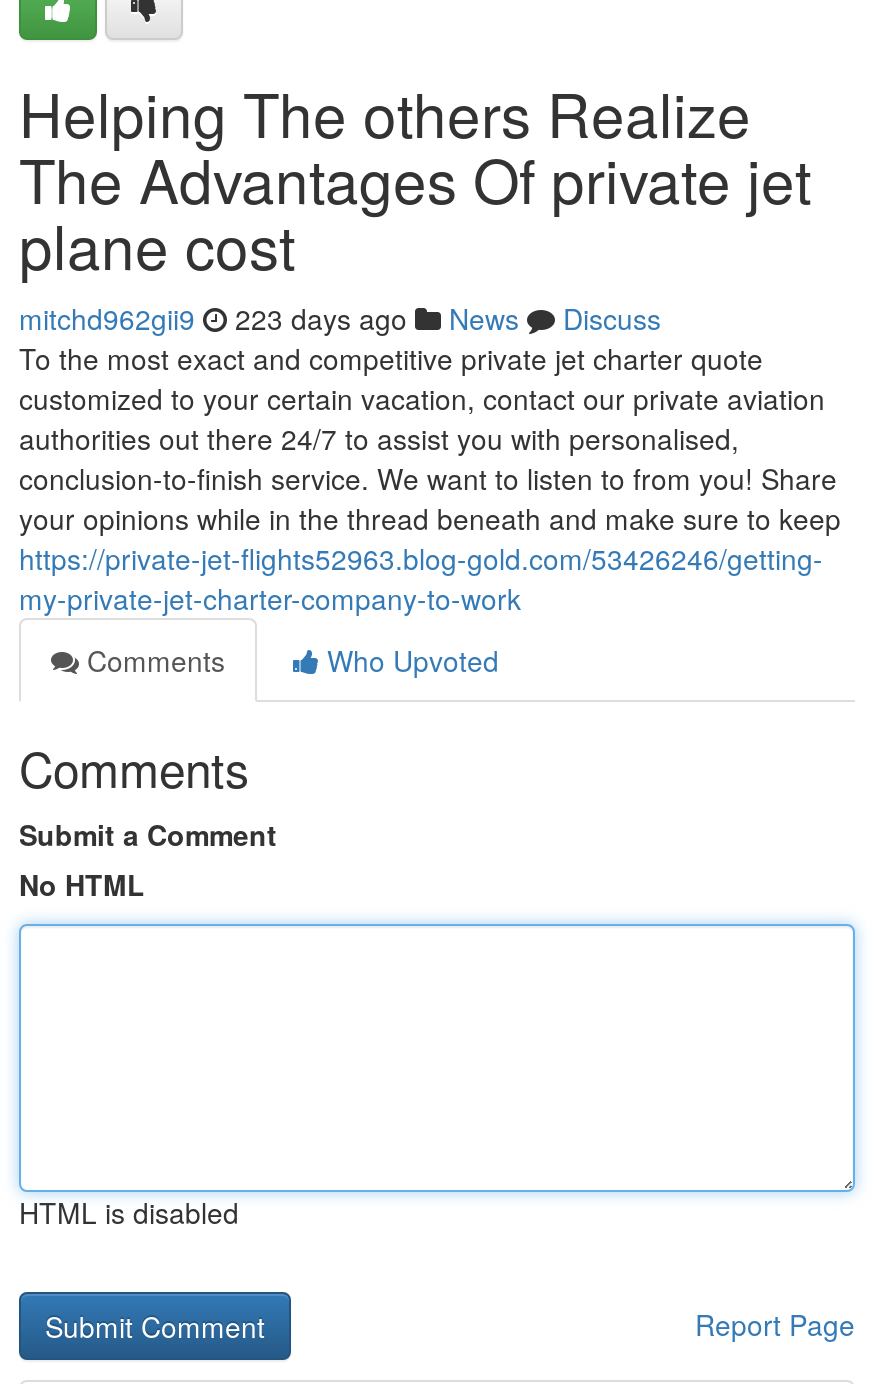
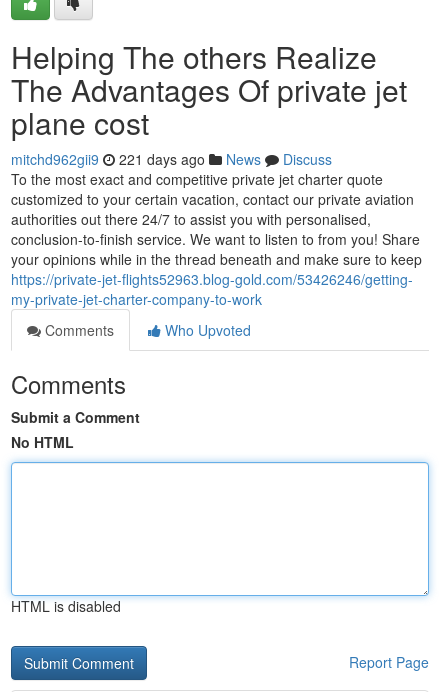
- mitchd962gii9 223 days ago News Discuss
+ mitchd962gii9 221 days ago News Discuss
